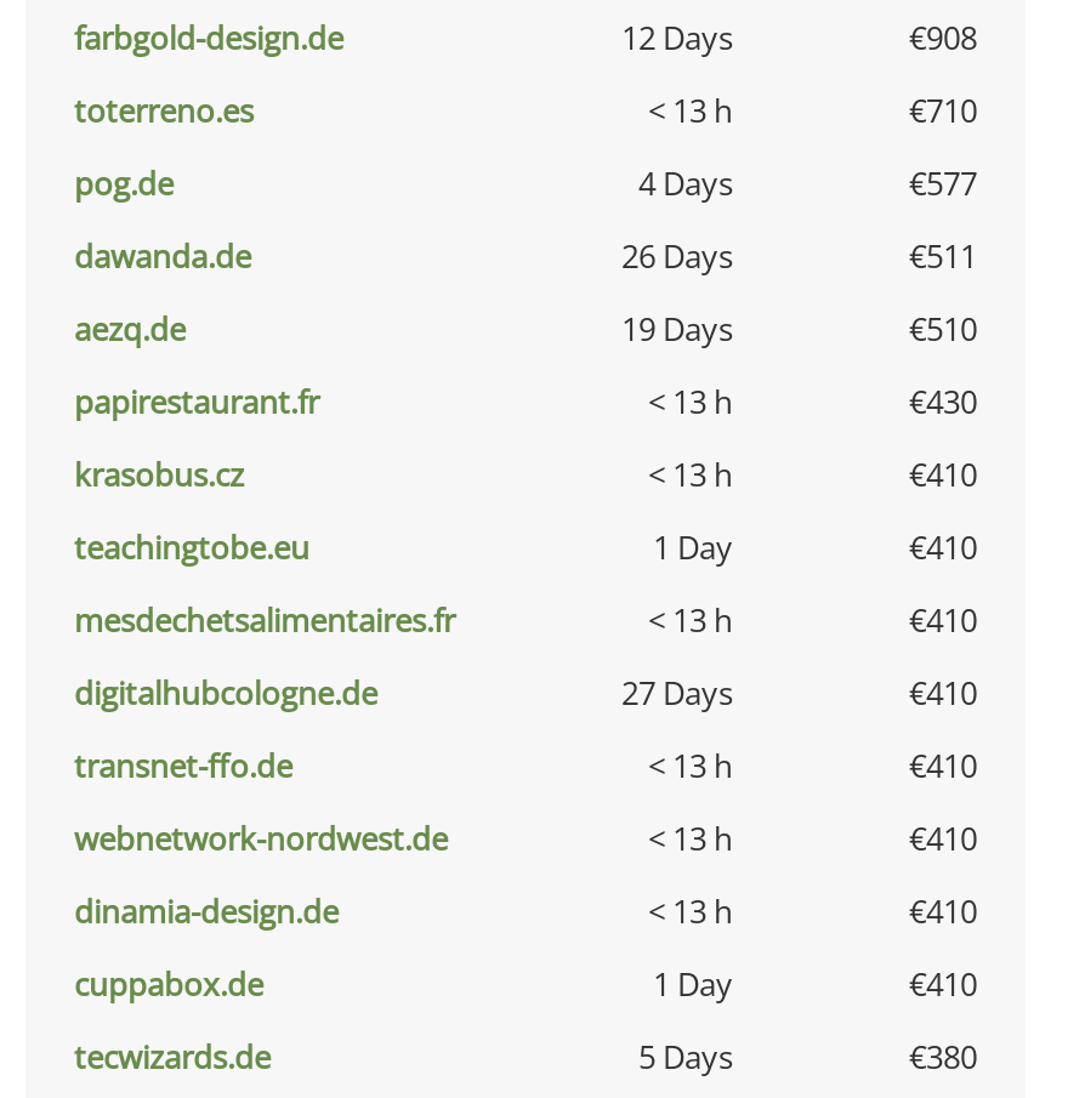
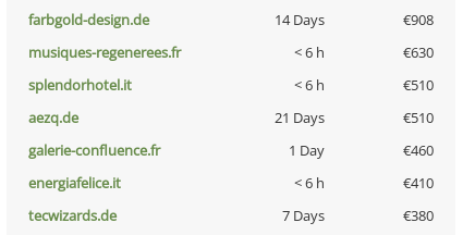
- 12 Days
+ 14 Days

- toterreno.es
- < 13 h
- €710
- pog.de
- 4 Days
- €577
- dawanda.de
- 26 Days
- €511
- aezq.de
- 19 Days
+ musiques-regenerees.fr
+ < 6 h
+ €630
+ splendorhotel.it
+ < 6 h

- papirestaurant.fr
- < 13 h
- €430
- krasobus.cz
- < 13 h
- €410
- teachingtobe.eu
+ aezq.de
+ 21 Days
+ €510
+ galerie-confluence.fr

- €410
- mesdechetsalimentaires.fr
- < 13 h
- €410
- digitalhubcologne.de
- 27 Days
- €410
- transnet-ffo.de
- < 13 h
- €410
- webnetwork-nordwest.de
- < 13 h
- €410
- dinamia-design.de
- < 13 h
- €410
- cuppabox.de
- 1 Day
+ €460
+ energiafelice.it
+ < 6 h

- 5 Days
+ 7 Days
